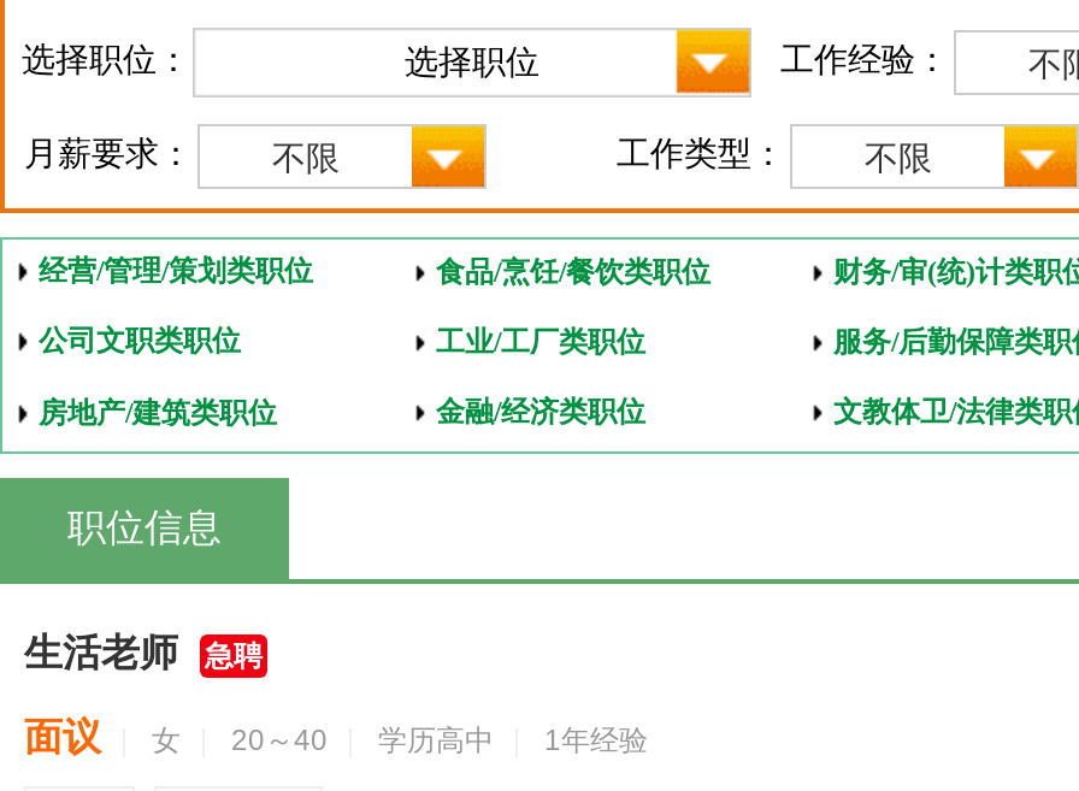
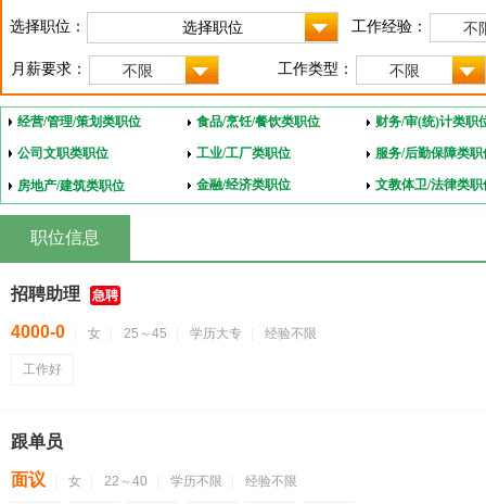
- 生活老师
+ 招聘助理

+ 4000-0
+ 女
+ 25～45
+ 学历大专
+ 经验不限
+ 工作好

+ 跟单员

- 20～40
- 学历高中
- 1年经验
+ 22～40
+ 学历不限
+ 经验不限
